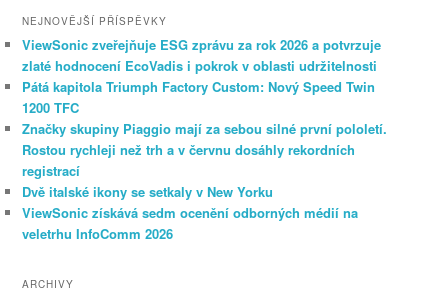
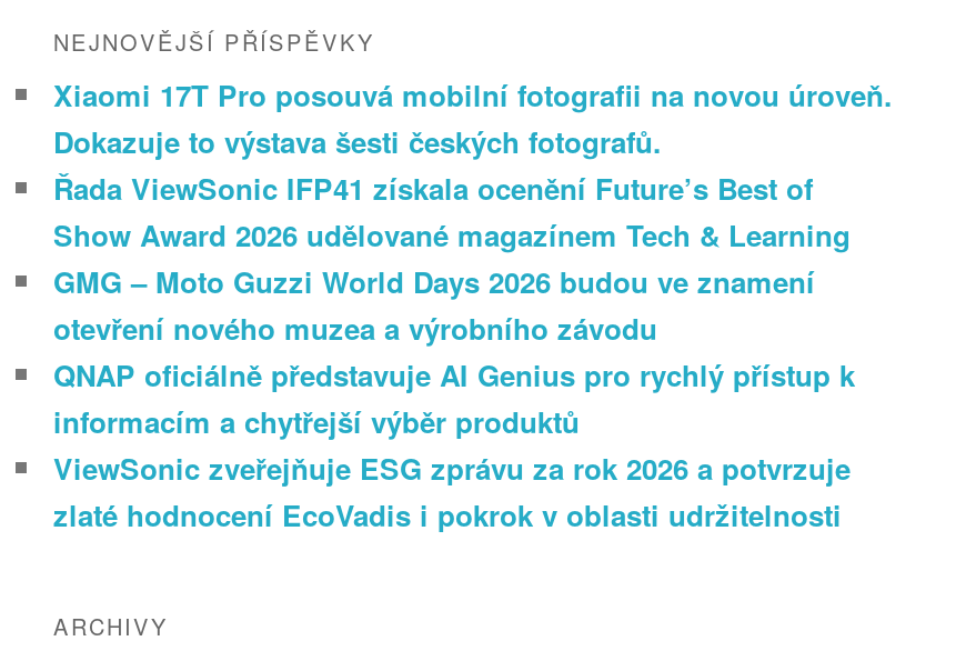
+ Xiaomi 17T Pro posouvá mobilní fotografii na novou úroveň.
+ Dokazuje to výstava šesti českých fotografů.
+ Řada ViewSonic IFP41 získala ocenění Future’s Best of
+ Show Award 2026 udělované magazínem Tech & Learning
+ GMG – Moto Guzzi World Days 2026 budou ve znamení
+ otevření nového muzea a výrobního závodu
+ QNAP oficiálně představuje AI Genius pro rychlý přístup k
+ informacím a chytřejší výběr produktů

moved down: ViewSonic zveřejňuje ESG zprávu za rok 2026 a potvrzuje | zlaté hodnocení EcoVadis i pokrok v oblasti udržitelnosti

- Pátá kapitola Triumph Factory Custom: Nový Speed Twin
- 1200 TFC
- Značky skupiny Piaggio mají za sebou silné první pololetí.
- Rostou rychleji než trh a v červnu dosáhly rekordních
- registrací
- Dvě italské ikony se setkaly v New Yorku
- ViewSonic získává sedm ocenění odborných médií na
- veletrhu InfoComm 2026
